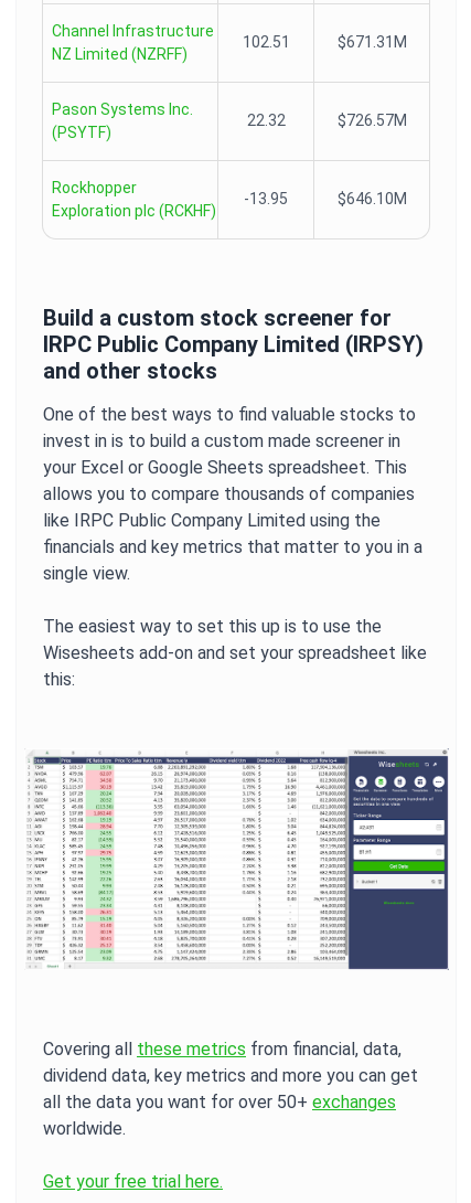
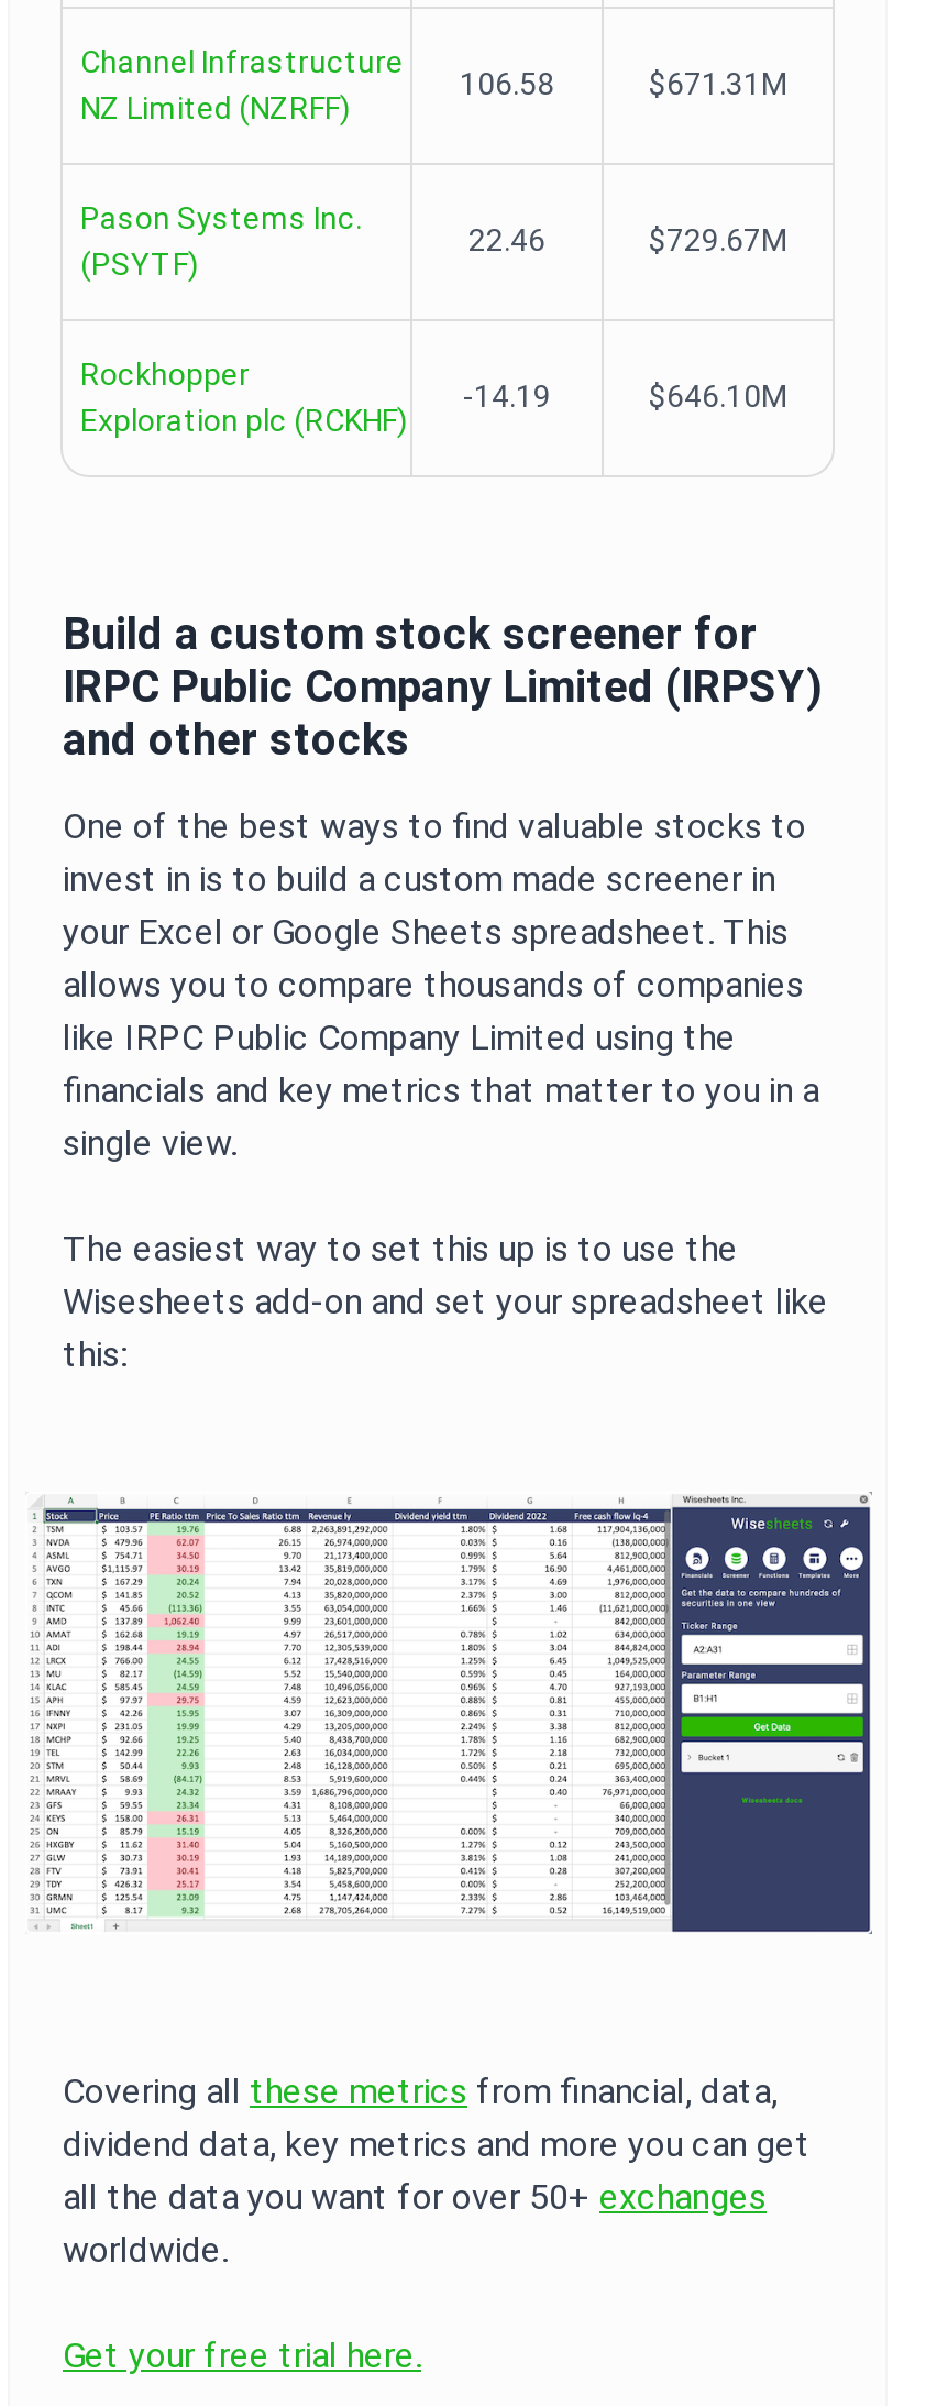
- 102.51
+ 106.58

- 22.32
- $726.57M
+ 22.46
+ $729.67M

- -13.95
+ -14.19
